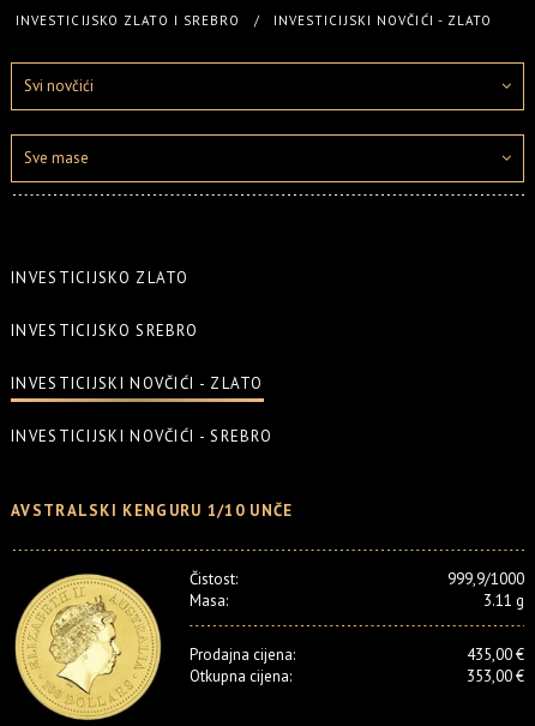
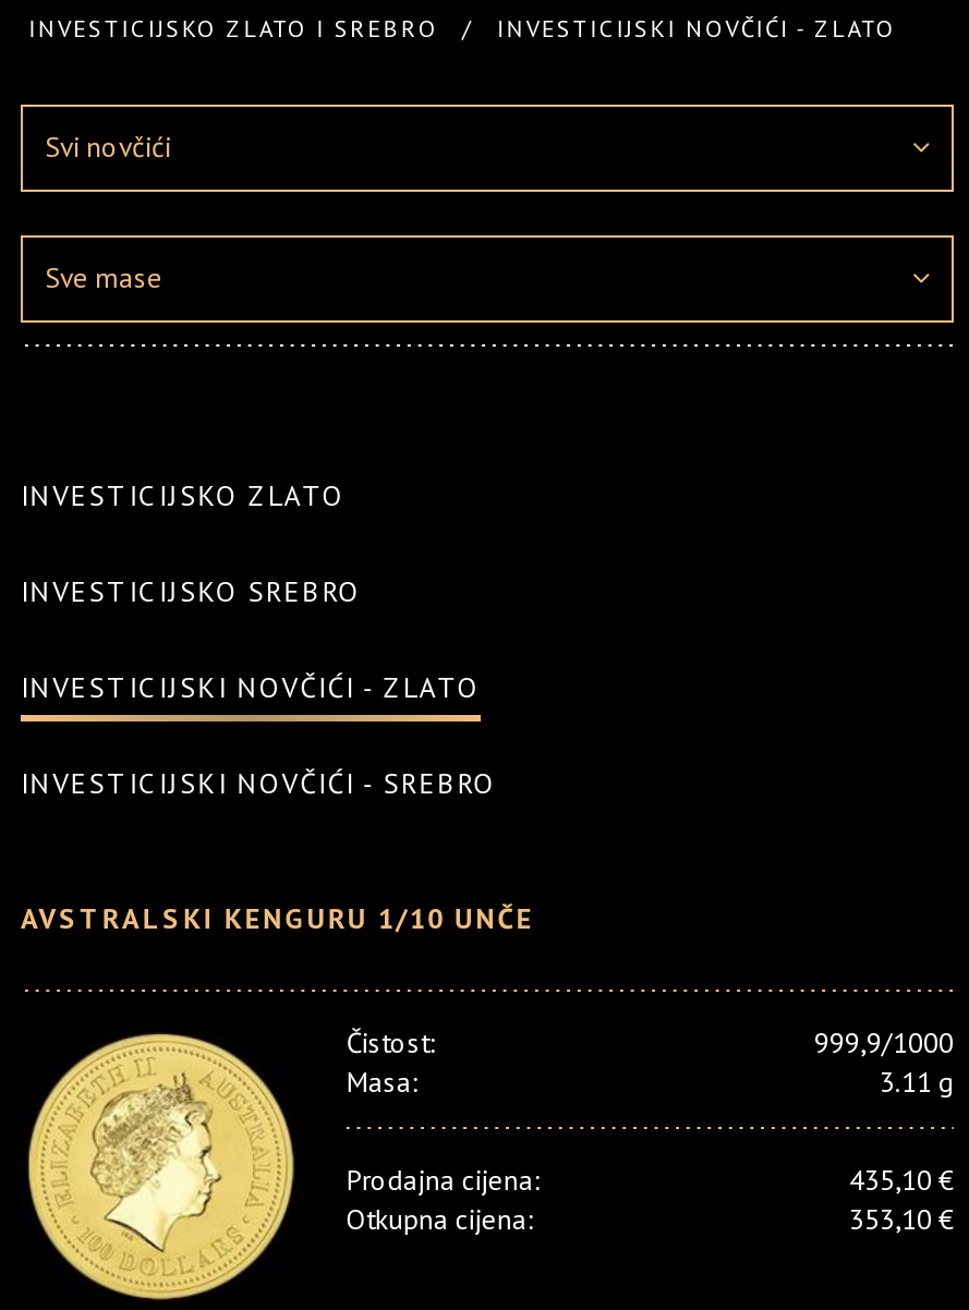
- 435,00 €
+ 435,10 €

- 353,00 €
+ 353,10 €
